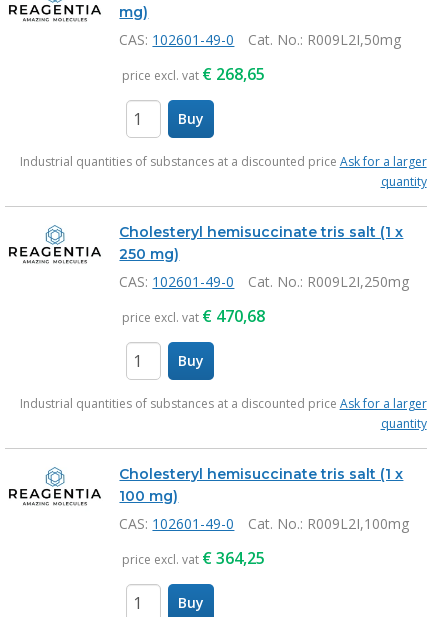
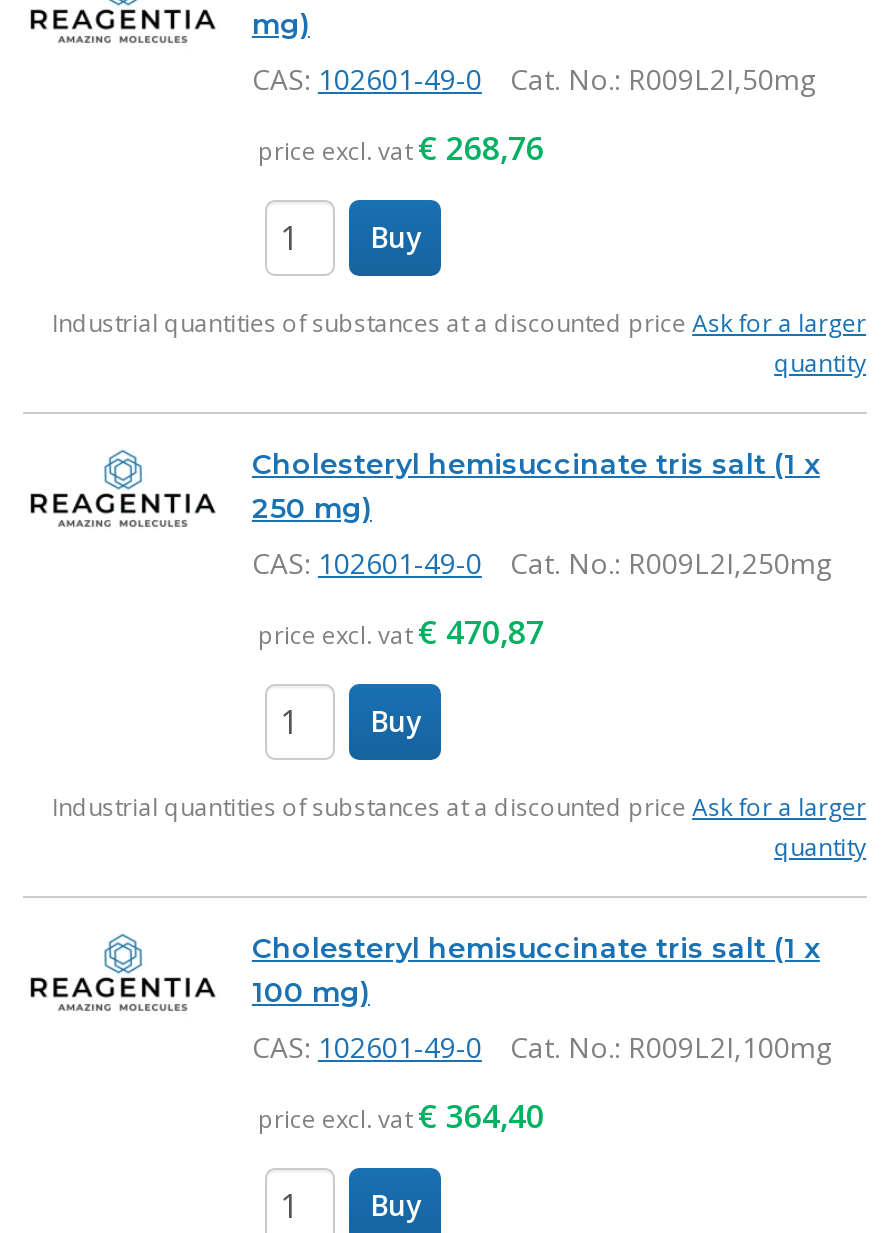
- price excl. vat €268,65
+ price excl. vat €268,76

- price excl. vat €470,68
+ price excl. vat €470,87

- price excl. vat €364,25
+ price excl. vat €364,40
